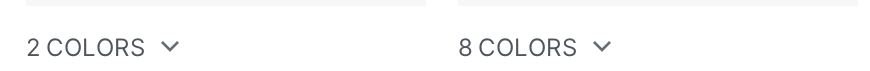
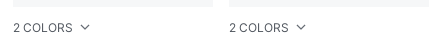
- 8 COLORS
+ 2 COLORS
